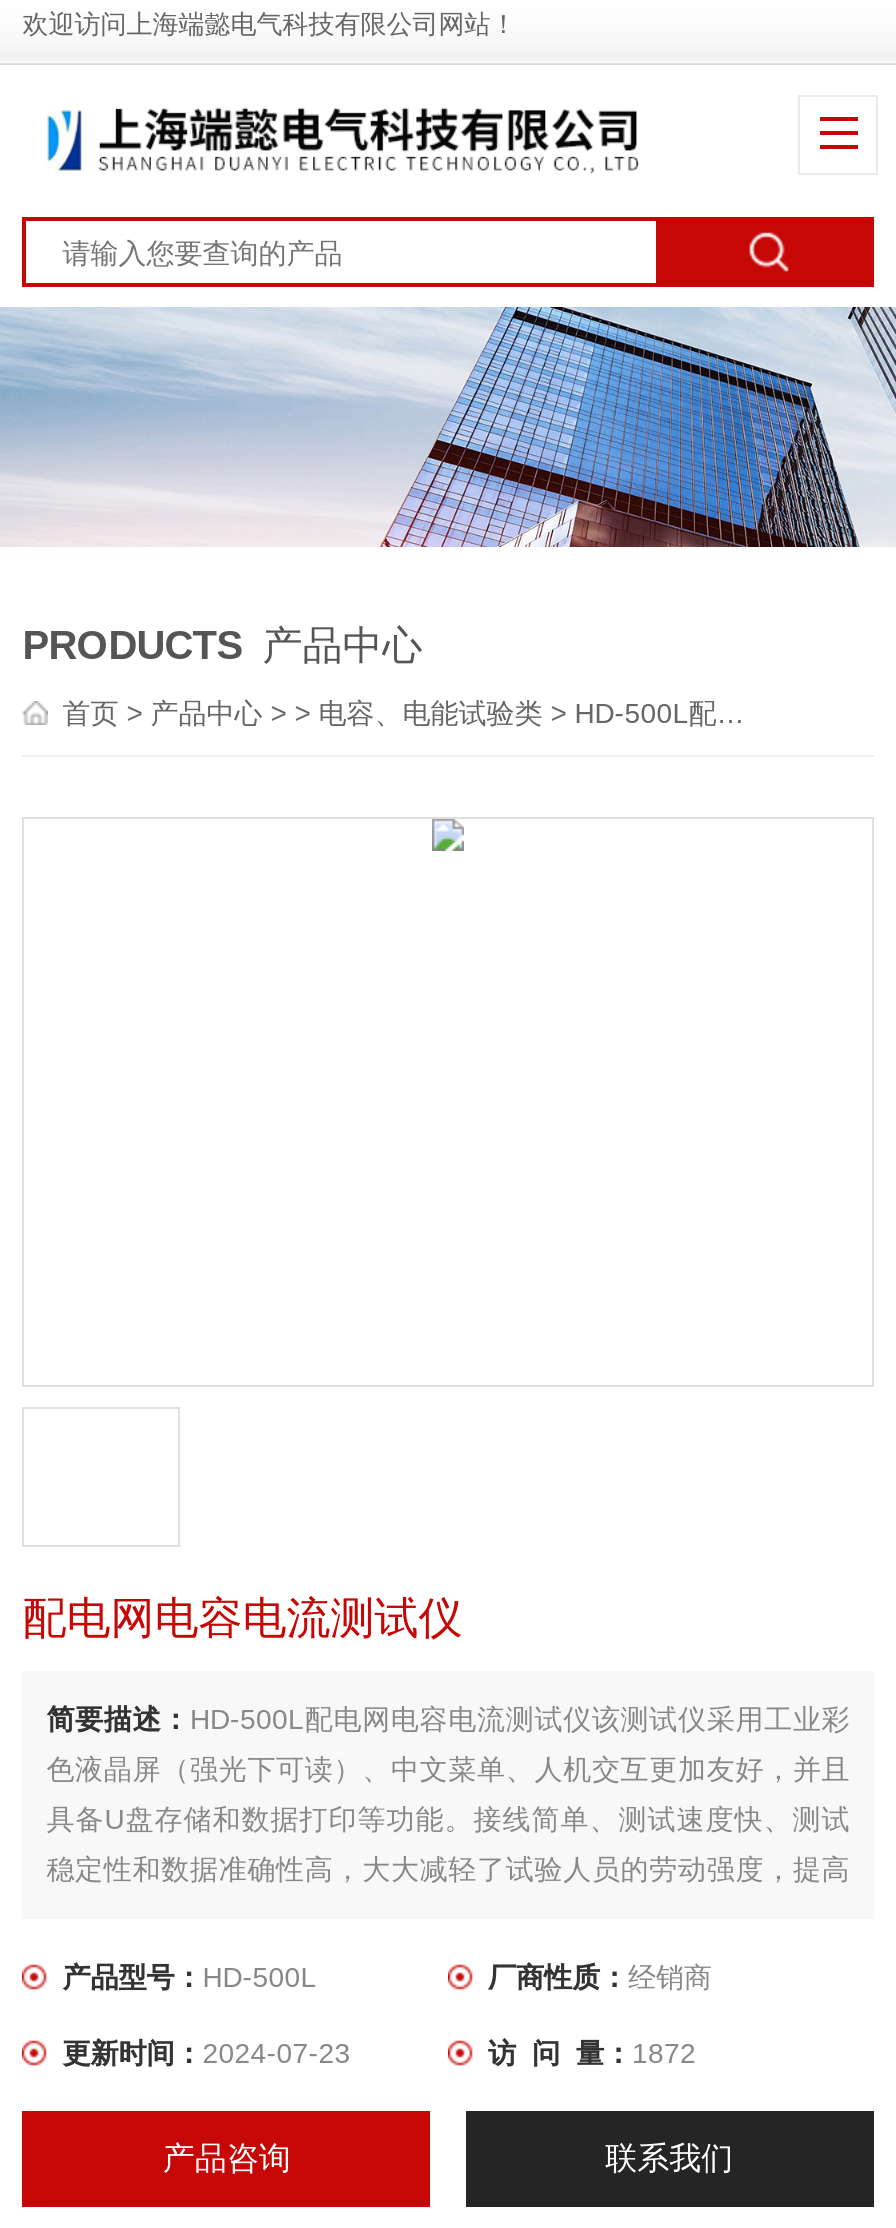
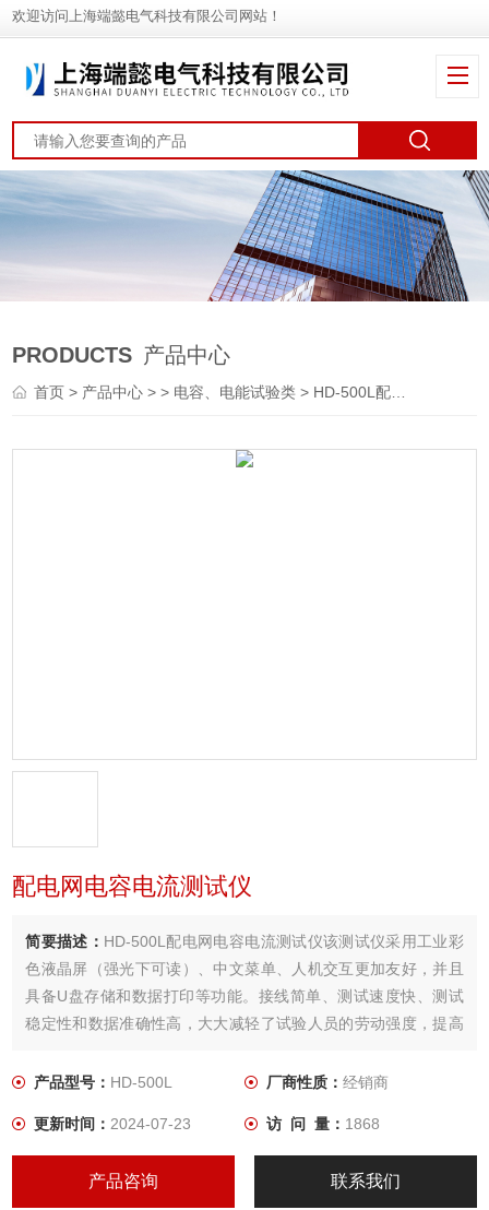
- 访 问 量：1872
+ 访 问 量：1868
